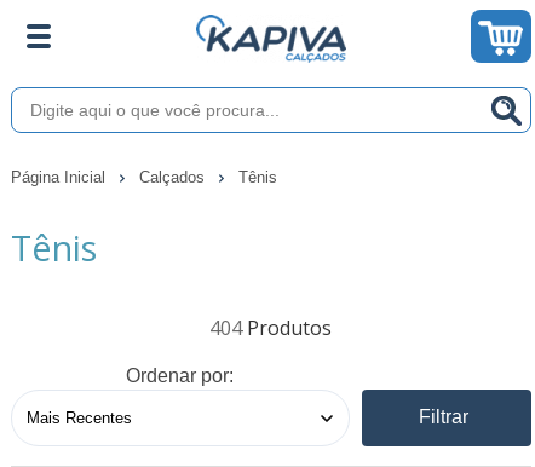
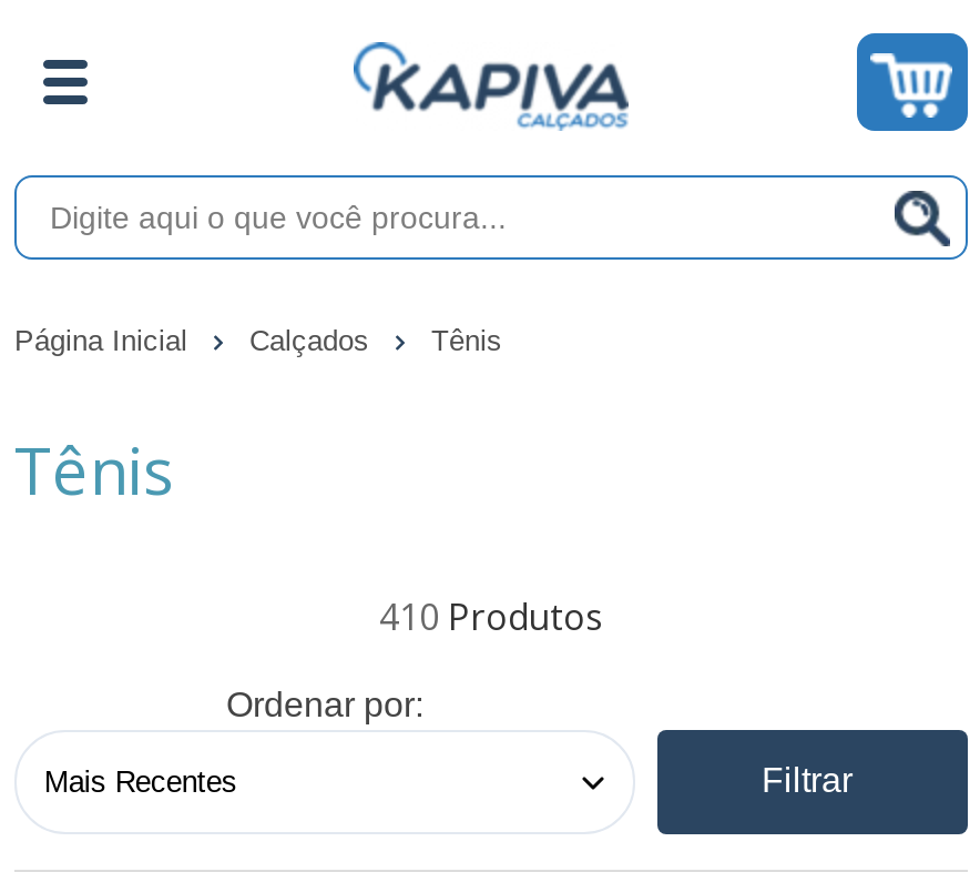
- 404
+ 410
